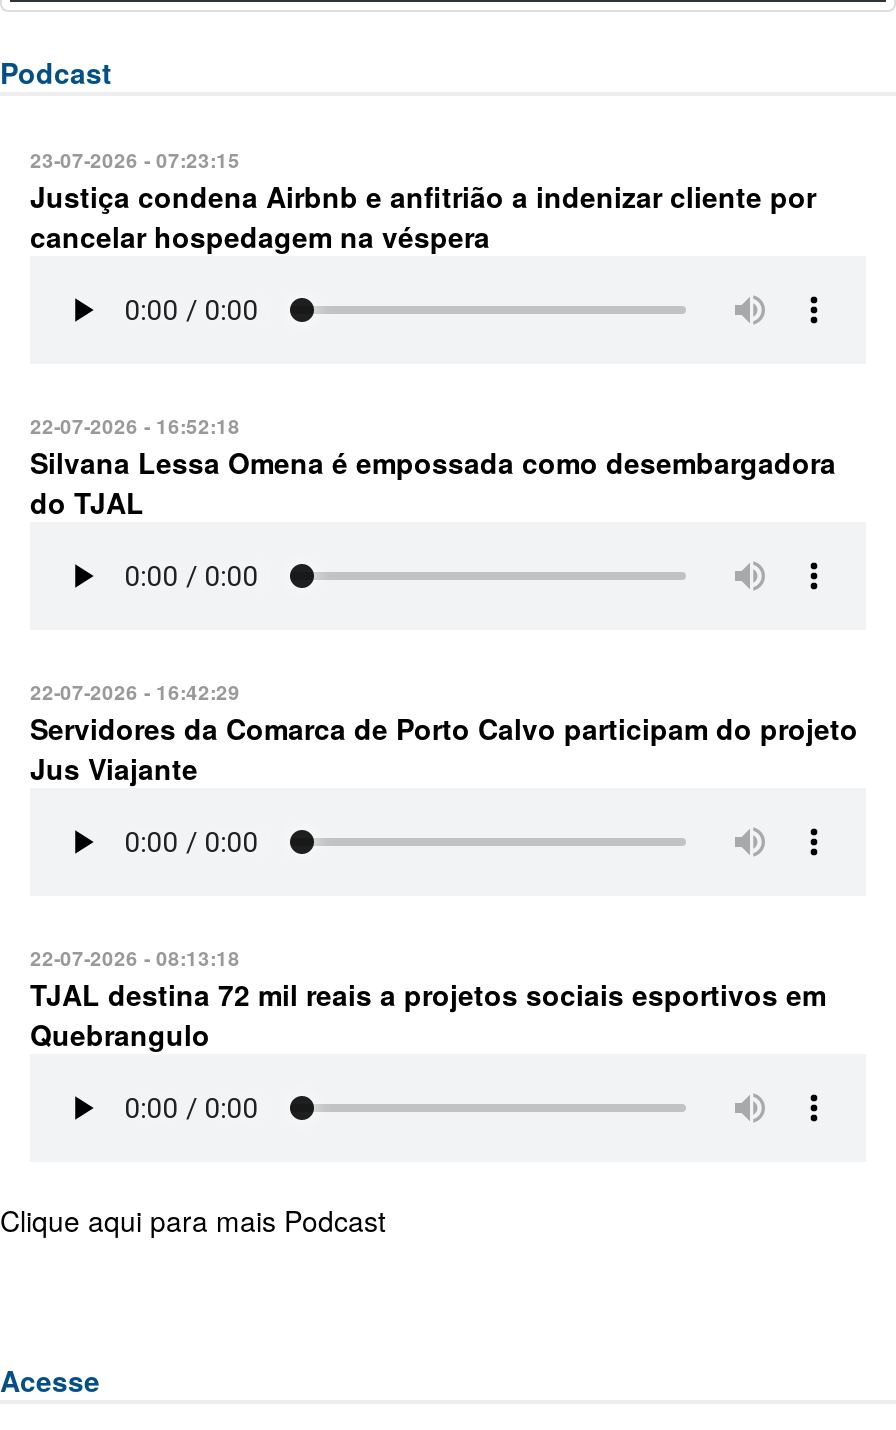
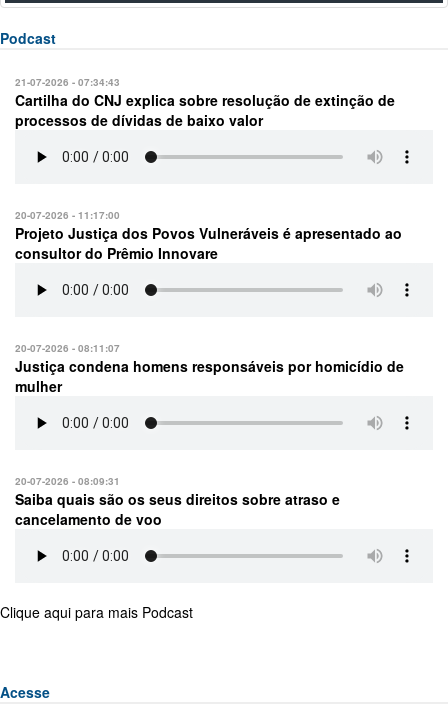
- 23-07-2026 - 07:23:15
- Justiça condena Airbnb e anfitrião a indenizar cliente por
- cancelar hospedagem na véspera
+ 21-07-2026 - 07:34:43
+ Cartilha do CNJ explica sobre resolução de extinção de
+ processos de dívidas de baixo valor

- 22-07-2026 - 16:52:18
- Silvana Lessa Omena é empossada como desembargadora
- do TJAL
+ 20-07-2026 - 11:17:00
+ Projeto Justiça dos Povos Vulneráveis é apresentado ao
+ consultor do Prêmio Innovare

- 22-07-2026 - 16:42:29
- Servidores da Comarca de Porto Calvo participam do projeto
- Jus Viajante
+ 20-07-2026 - 08:11:07
+ Justiça condena homens responsáveis por homicídio de
+ mulher

- 22-07-2026 - 08:13:18
- TJAL destina 72 mil reais a projetos sociais esportivos em
- Quebrangulo
+ 20-07-2026 - 08:09:31
+ Saiba quais são os seus direitos sobre atraso e
+ cancelamento de voo
